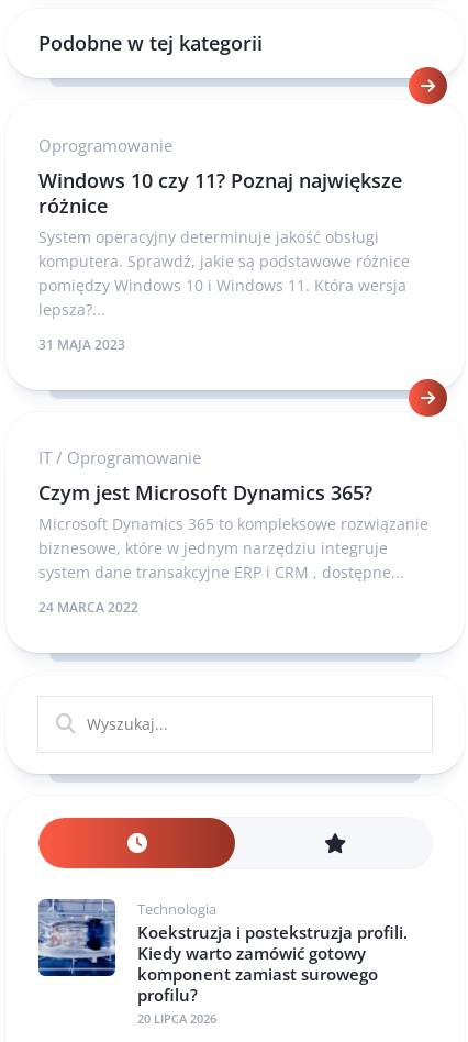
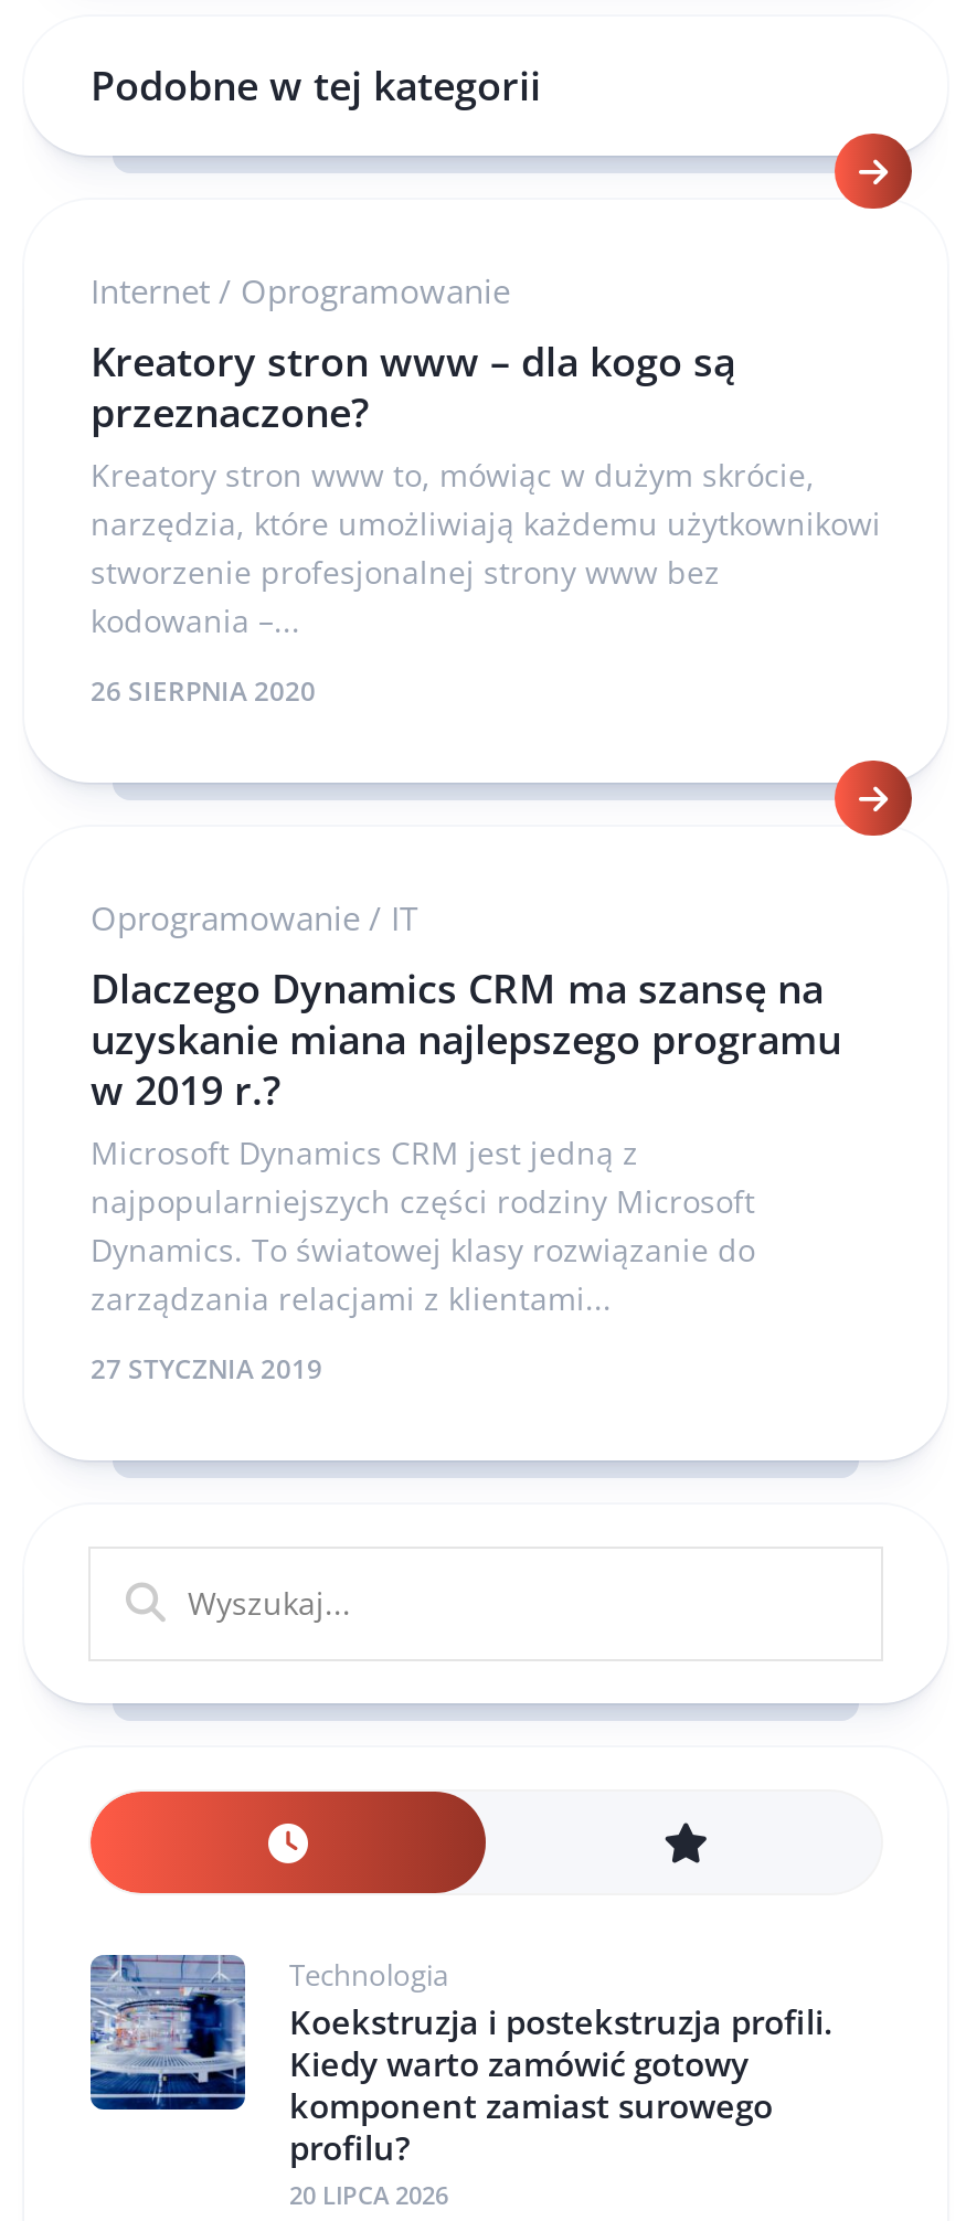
- Oprogramowanie
- Windows 10 czy 11? Poznaj największe
- różnice
- System operacyjny determinuje jakość obsługi
- komputera. Sprawdź, jakie są podstawowe różnice
- pomiędzy Windows 10 i Windows 11. Która wersja
- lepsza?...
+ Internet / Oprogramowanie
+ Kreatory stron www – dla kogo są
+ przeznaczone?
+ Kreatory stron www to, mówiąc w dużym skrócie,
+ narzędzia, które umożliwiają każdemu użytkownikowi
+ stworzenie profesjonalnej strony www bez
+ kodowania –...

- 31 MAJA 2023
+ 26 SIERPNIA 2020

- IT / Oprogramowanie
- Czym jest Microsoft Dynamics 365?
- Microsoft Dynamics 365 to kompleksowe rozwiązanie
- biznesowe, które w jednym narzędziu integruje
- system dane transakcyjne ERP i CRM , dostępne...
+ Oprogramowanie / IT
+ Dlaczego Dynamics CRM ma szansę na
+ uzyskanie miana najlepszego programu
+ w 2019 r.?
+ Microsoft Dynamics CRM jest jedną z
+ najpopularniejszych części rodziny Microsoft
+ Dynamics. To światowej klasy rozwiązanie do
+ zarządzania relacjami z klientami...

- 24 MARCA 2022
+ 27 STYCZNIA 2019
